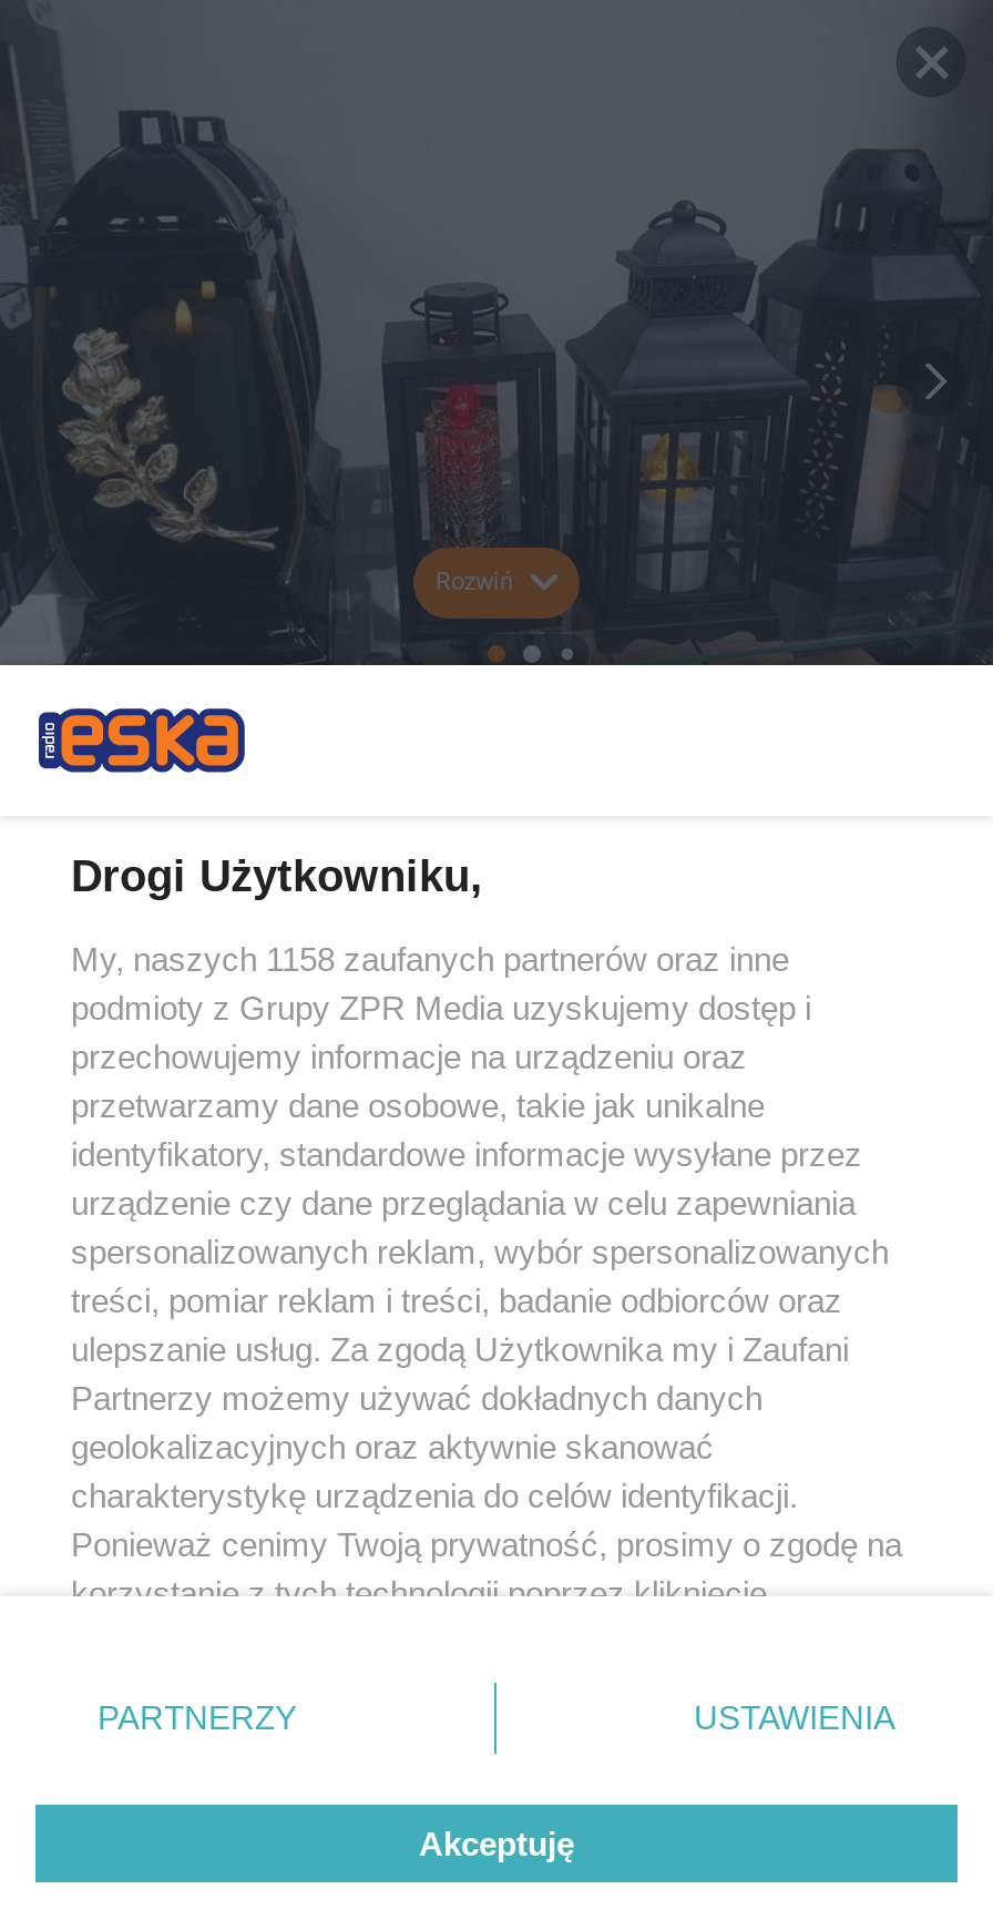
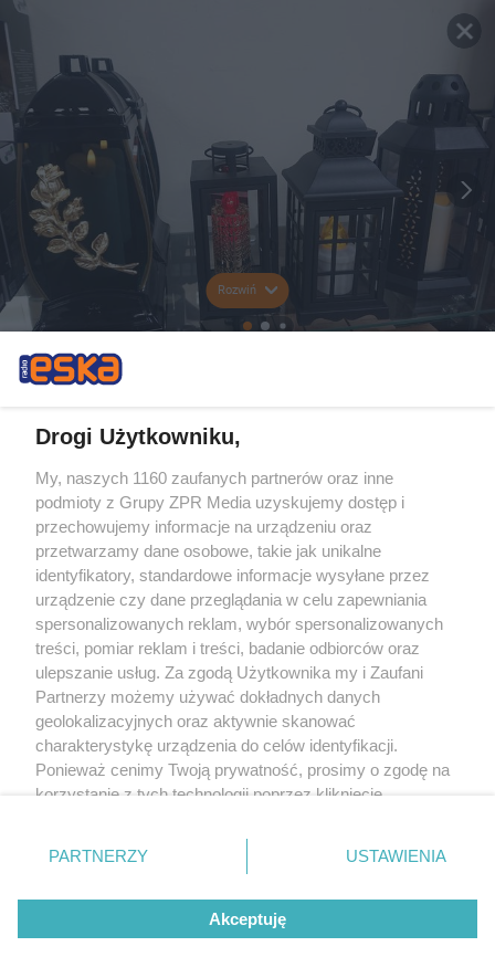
- My, naszych 1158 zaufanych partnerów oraz inne
+ My, naszych 1160 zaufanych partnerów oraz inne
